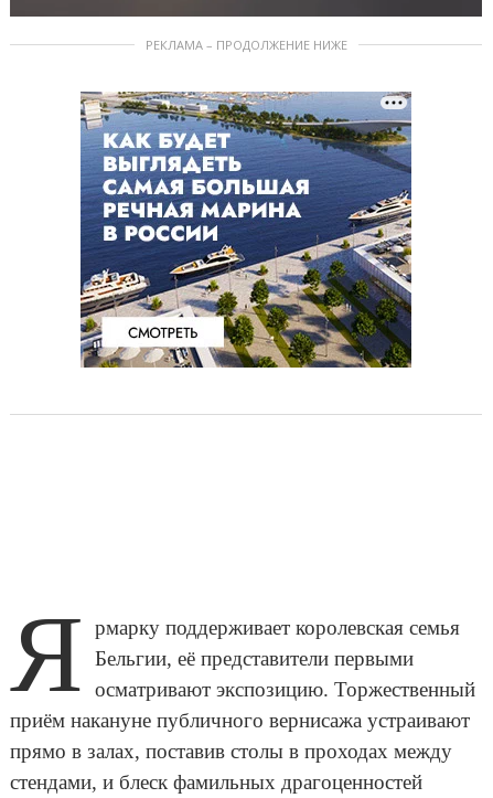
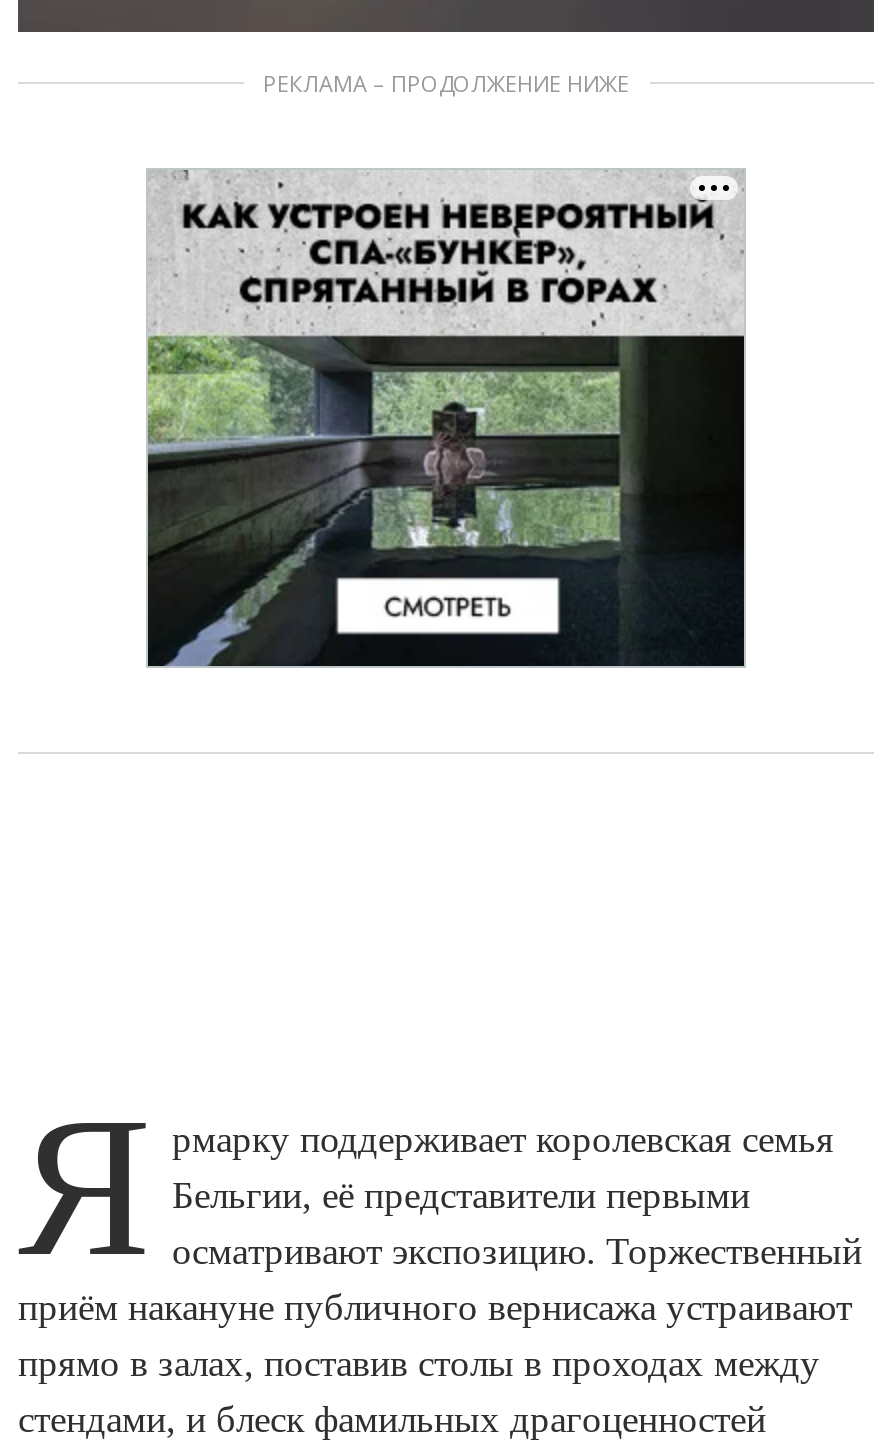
- [image]
+ [image]
